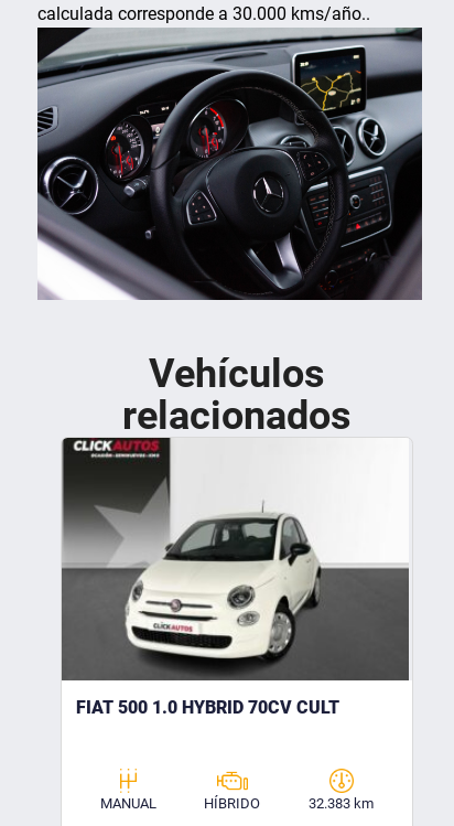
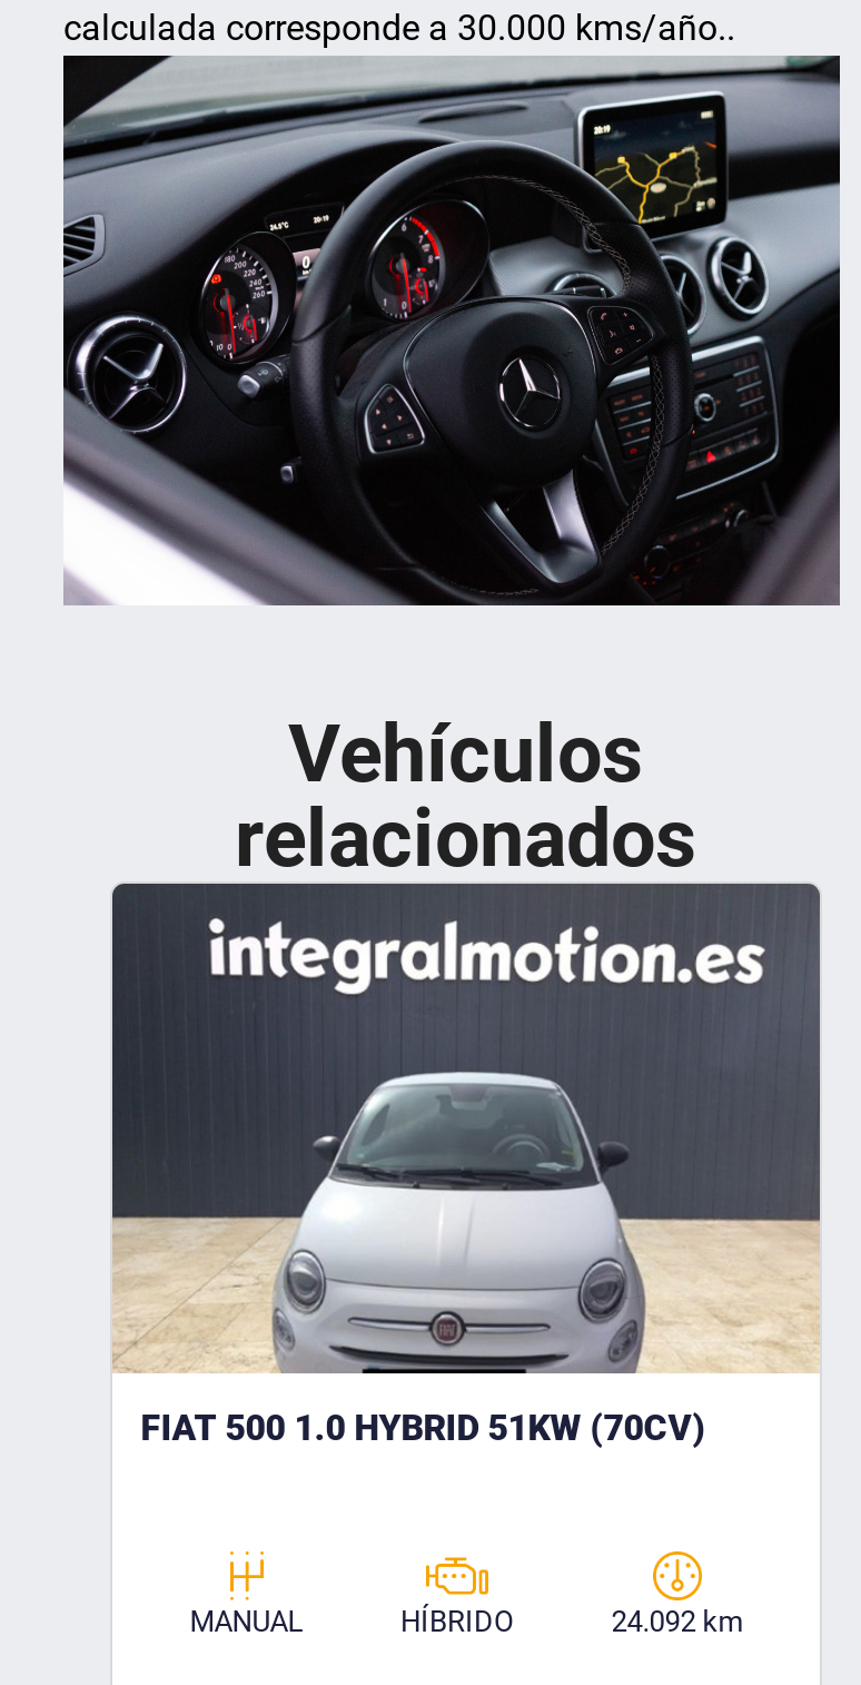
- [image]
- FIAT 500 1.0 HYBRID 70CV CULT
+ [image]
+ FIAT 500 1.0 HYBRID 51KW (70CV)

- 32.383 km
+ 24.092 km
